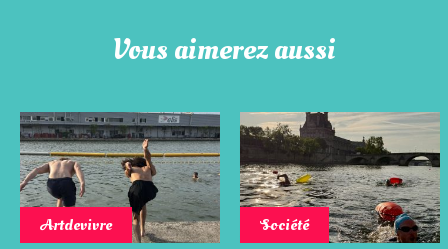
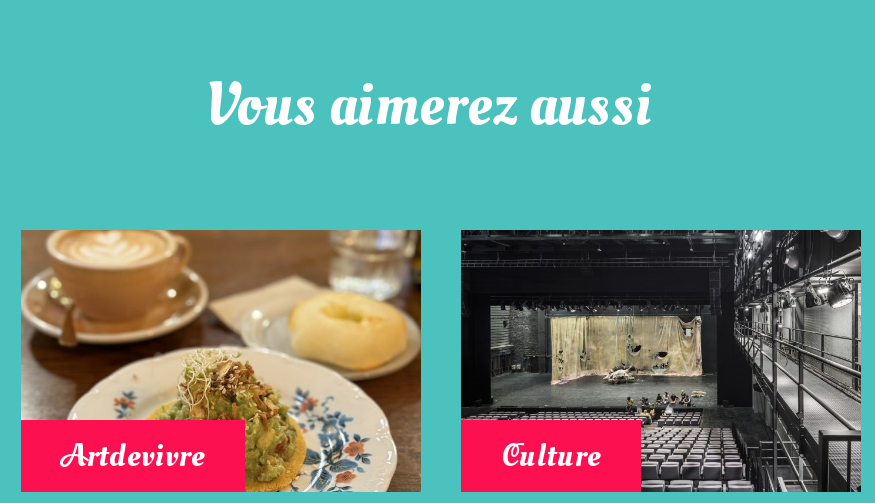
- [image]
- Société
+ [image]
+ Culture

- [image]
+ [image]
